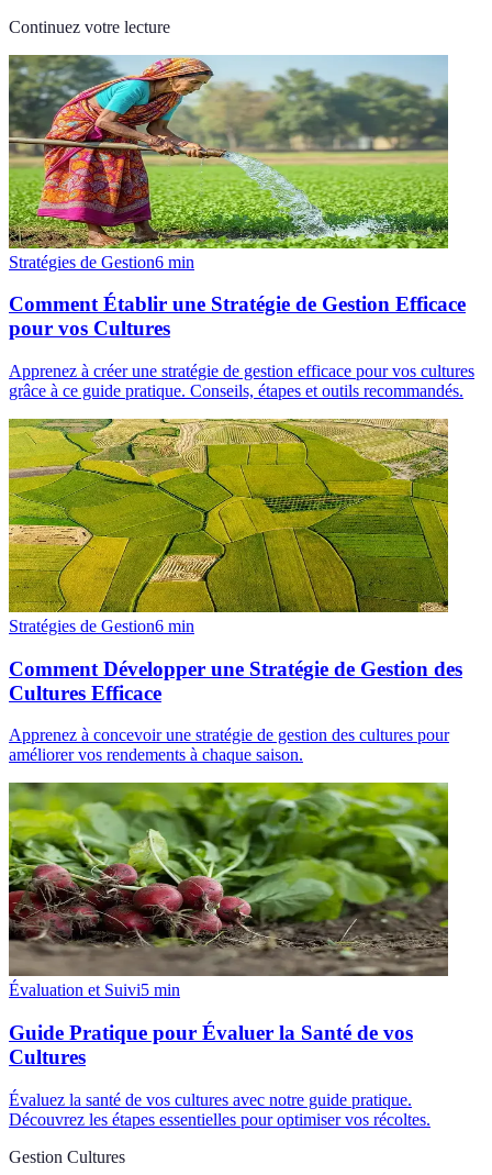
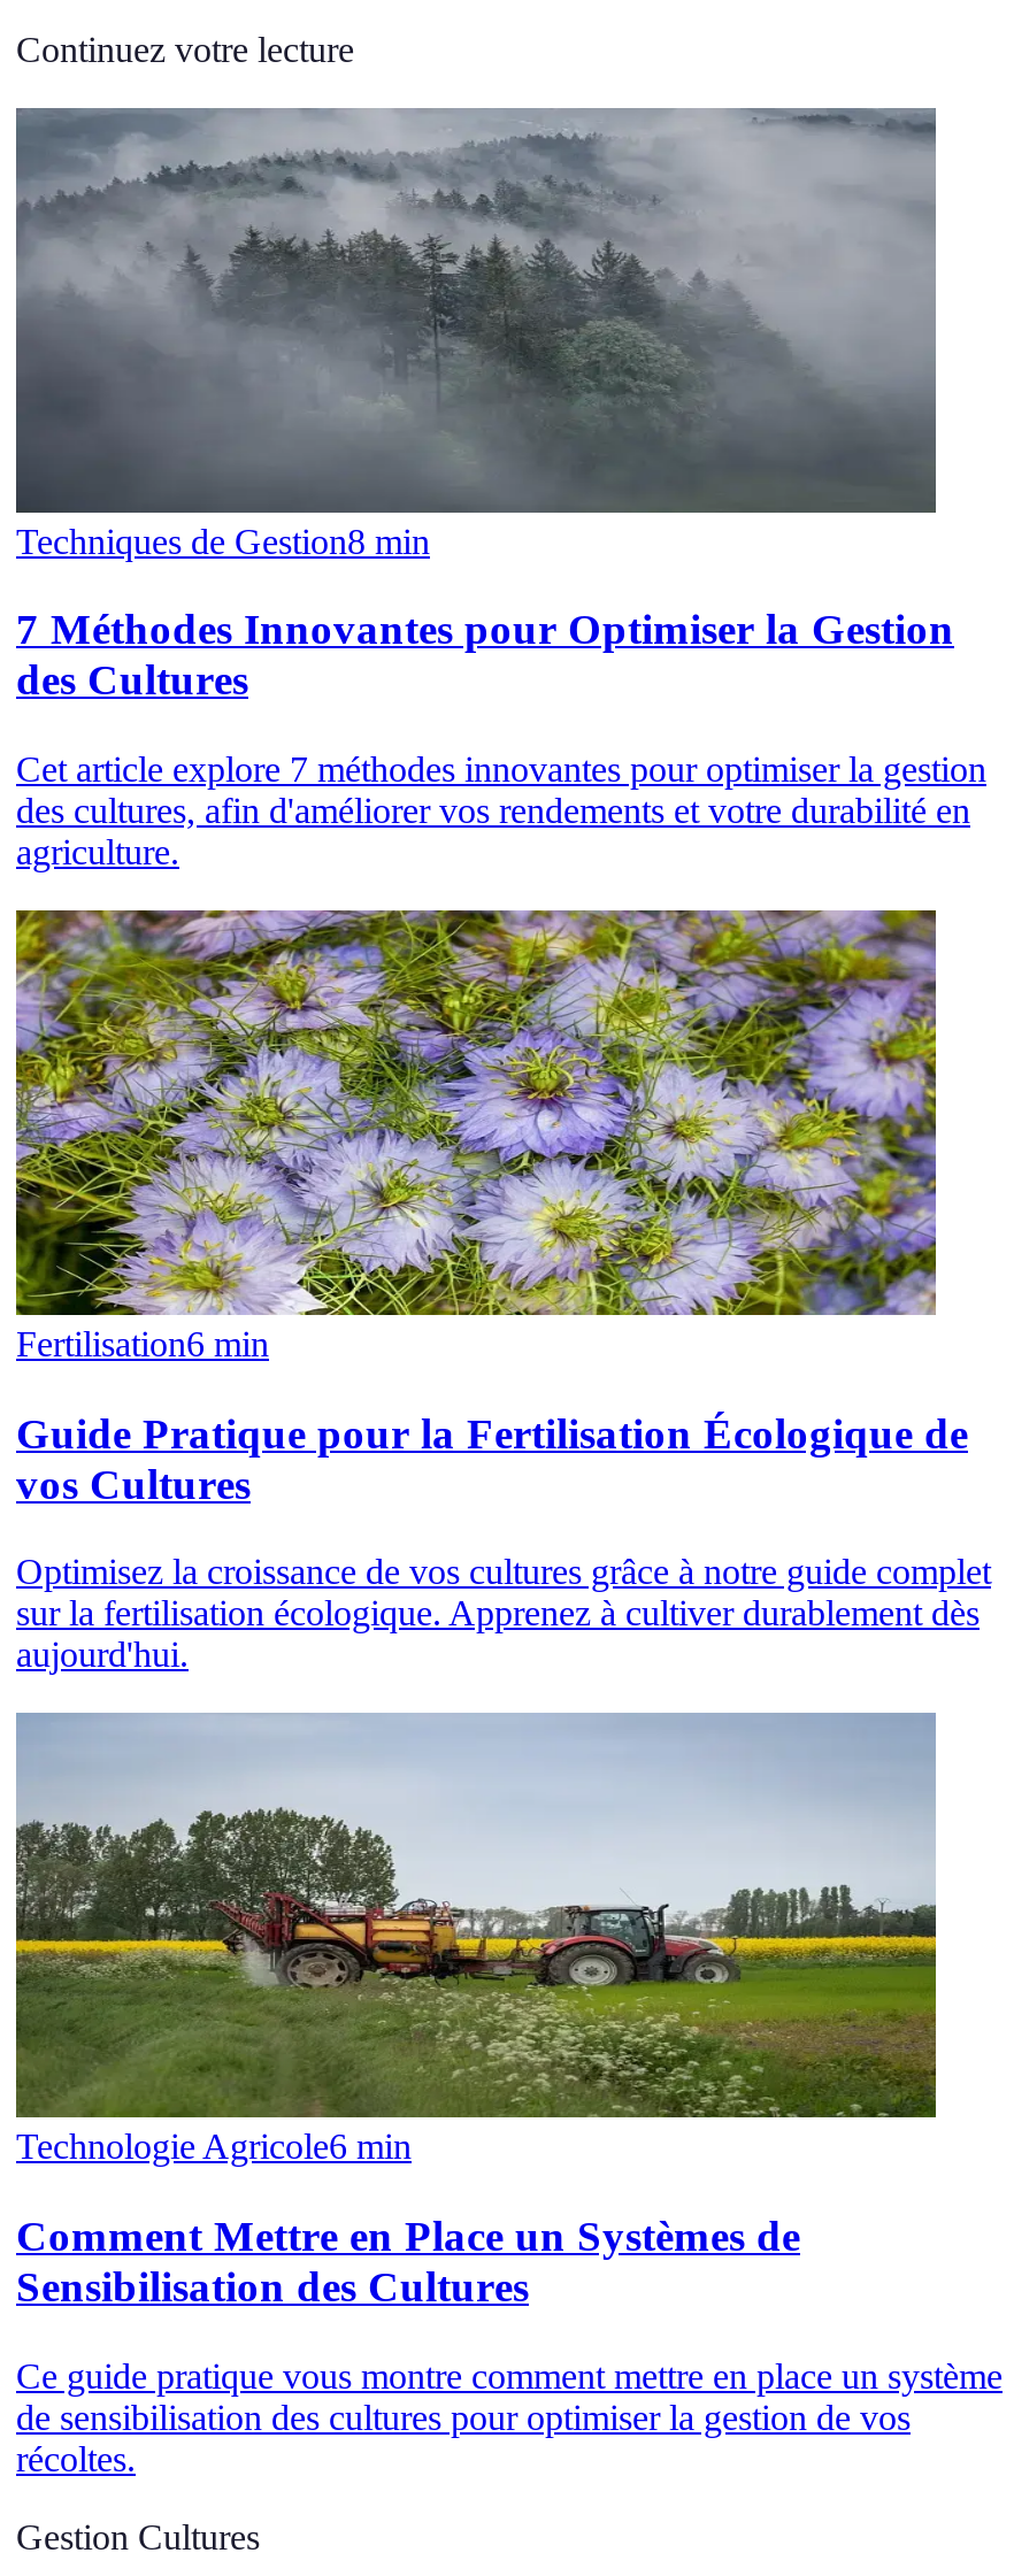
- [image]
- Stratégies de Gestion6 min
+ [image]
+ Techniques de Gestion8 min

- Comment Établir une Stratégie de Gestion Efficace
- pour vos Cultures
+ 7 Méthodes Innovantes pour Optimiser la Gestion
+ des Cultures

- Apprenez à créer une stratégie de gestion efficace pour vos cultures
- grâce à ce guide pratique. Conseils, étapes et outils recommandés.
+ Cet article explore 7 méthodes innovantes pour optimiser la gestion
+ des cultures, afin d'améliorer vos rendements et votre durabilité en
+ agriculture.

- [image]
- Stratégies de Gestion6 min
+ [image]
+ Fertilisation6 min

- Comment Développer une Stratégie de Gestion des
- Cultures Efficace
+ Guide Pratique pour la Fertilisation Écologique de
+ vos Cultures

- Apprenez à concevoir une stratégie de gestion des cultures pour
- améliorer vos rendements à chaque saison.
+ Optimisez la croissance de vos cultures grâce à notre guide complet
+ sur la fertilisation écologique. Apprenez à cultiver durablement dès
+ aujourd'hui.

- [image]
- Évaluation et Suivi5 min
+ [image]
+ Technologie Agricole6 min

- Guide Pratique pour Évaluer la Santé de vos
- Cultures
+ Comment Mettre en Place un Systèmes de
+ Sensibilisation des Cultures

- Évaluez la santé de vos cultures avec notre guide pratique.
- Découvrez les étapes essentielles pour optimiser vos récoltes.
+ Ce guide pratique vous montre comment mettre en place un système
+ de sensibilisation des cultures pour optimiser la gestion de vos
+ récoltes.
